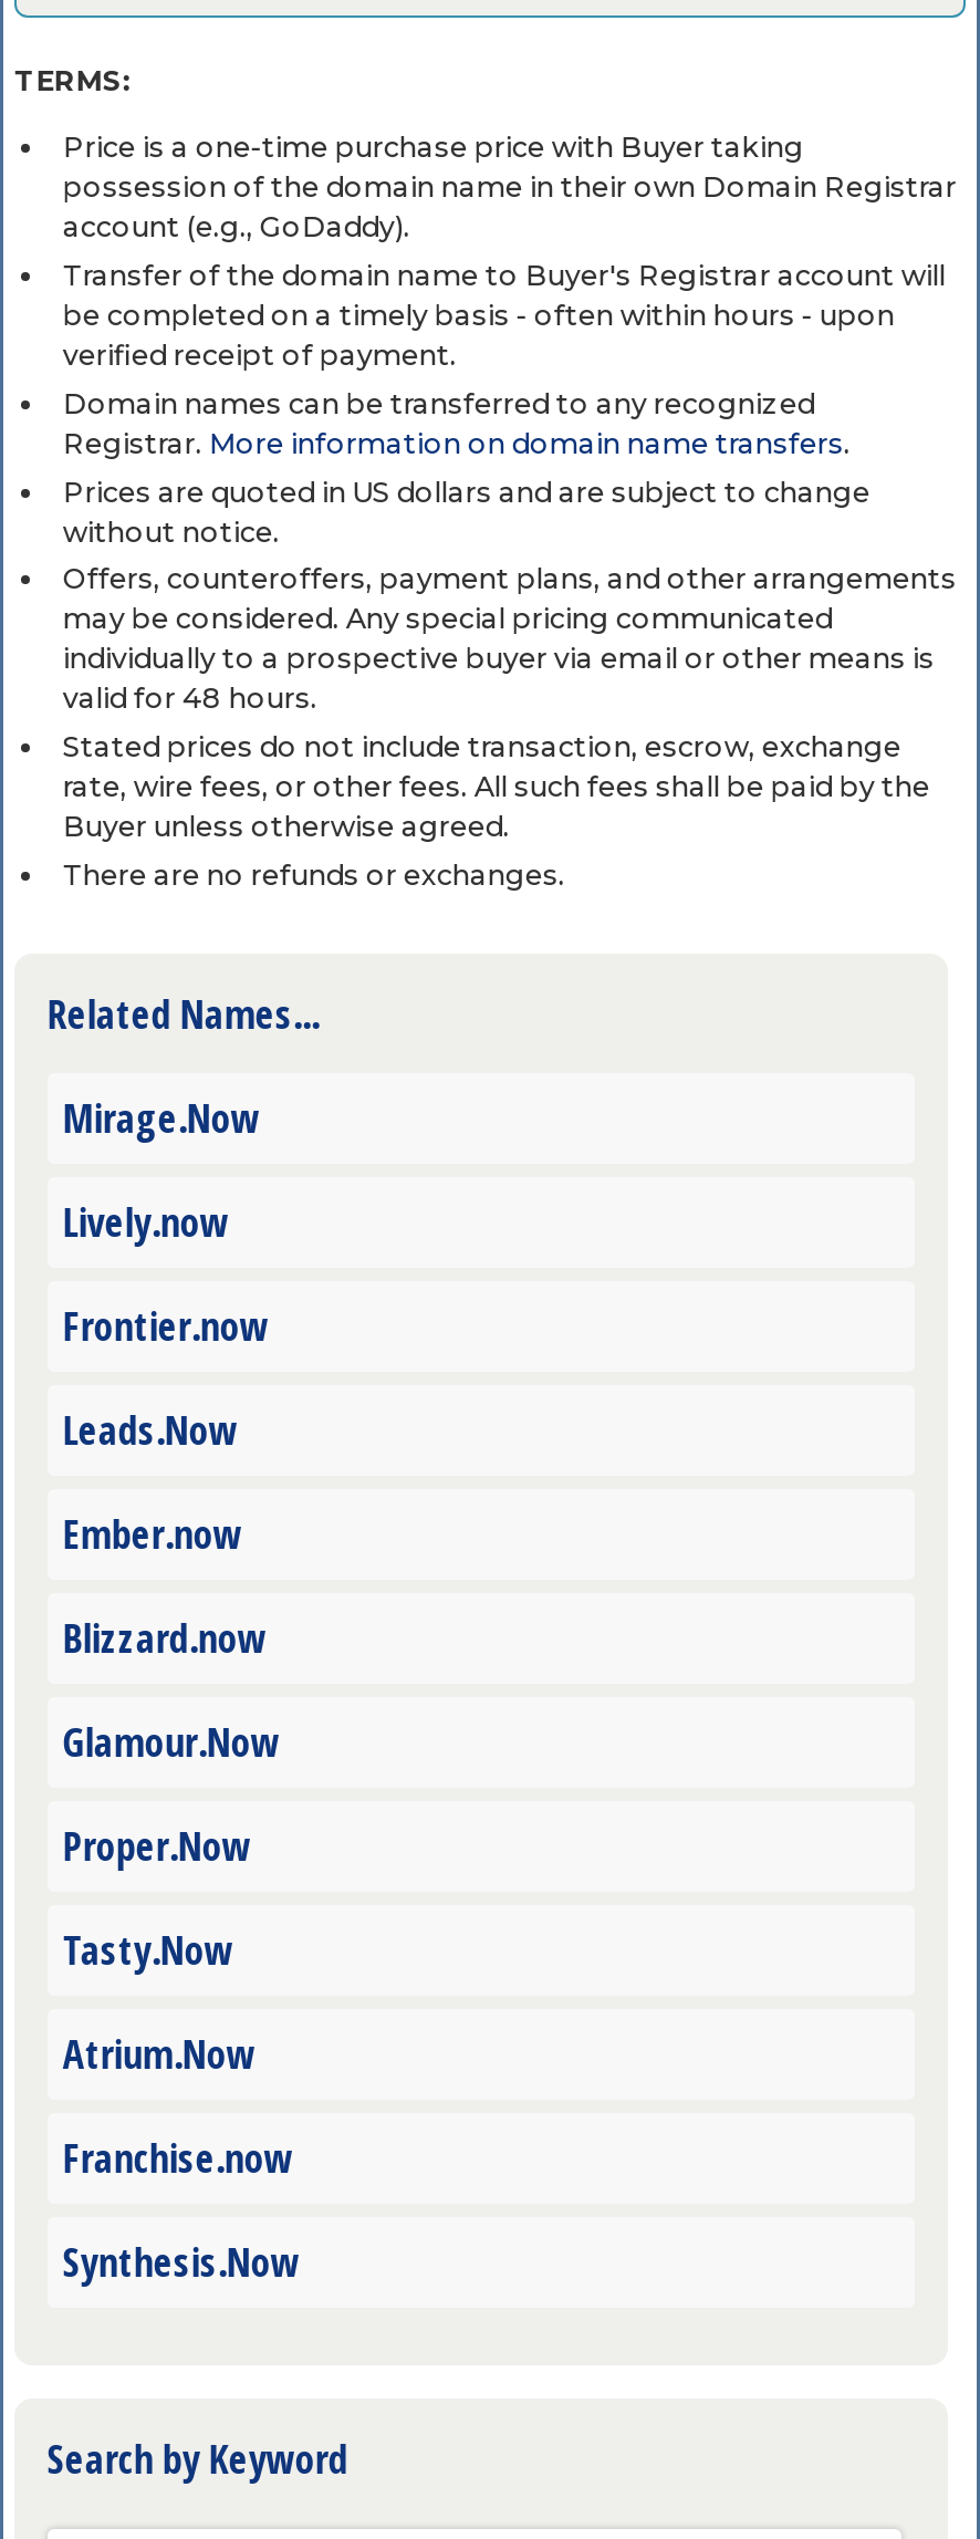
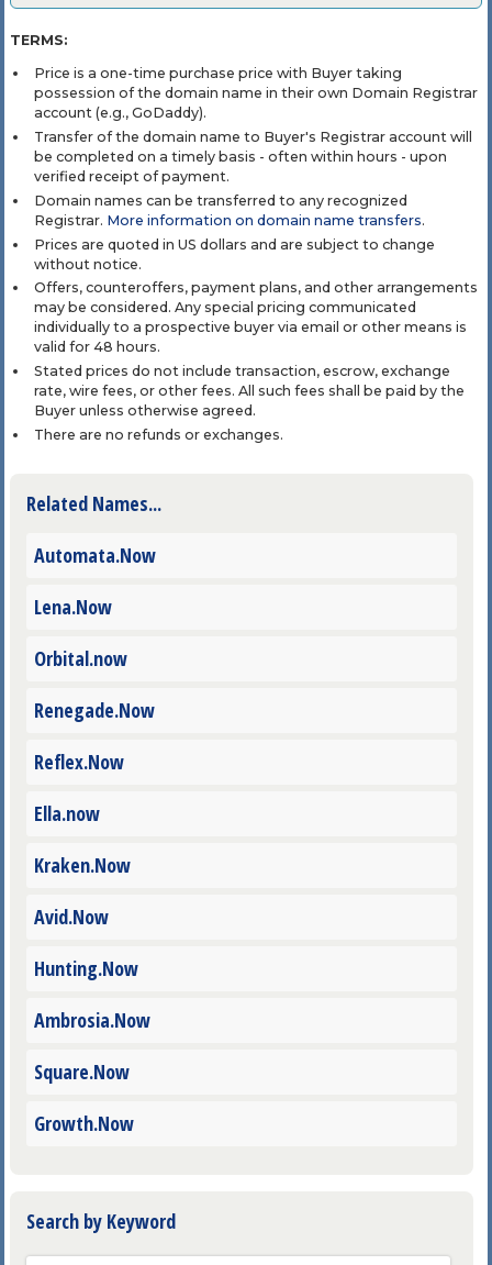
- Mirage.Now
+ Automata.Now

- Lively.now
+ Lena.Now

- Frontier.now
+ Orbital.now

- Leads.Now
+ Renegade.Now

- Ember.now
+ Reflex.Now

- Blizzard.now
+ Ella.now

- Glamour.Now
+ Kraken.Now

- Proper.Now
+ Avid.Now

- Tasty.Now
+ Hunting.Now

- Atrium.Now
+ Ambrosia.Now

- Franchise.now
+ Square.Now

- Synthesis.Now
+ Growth.Now
